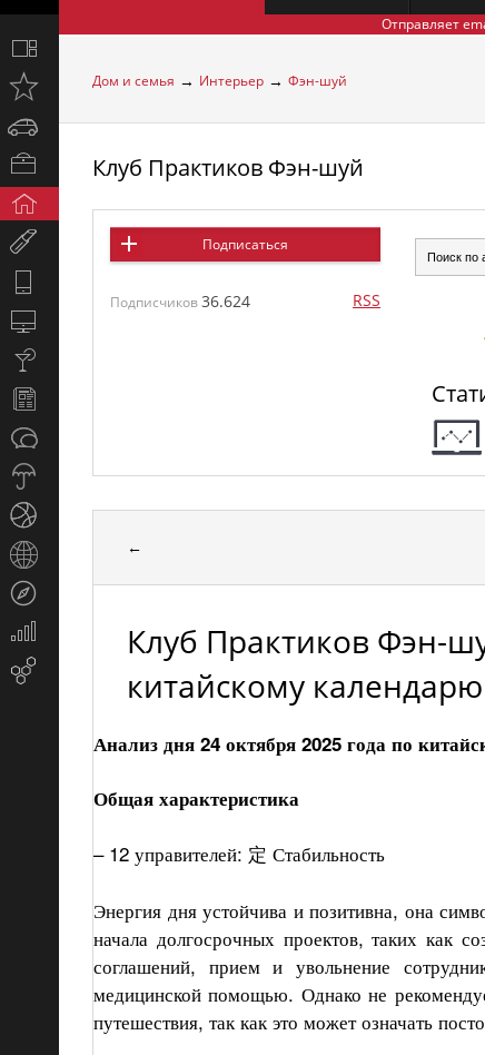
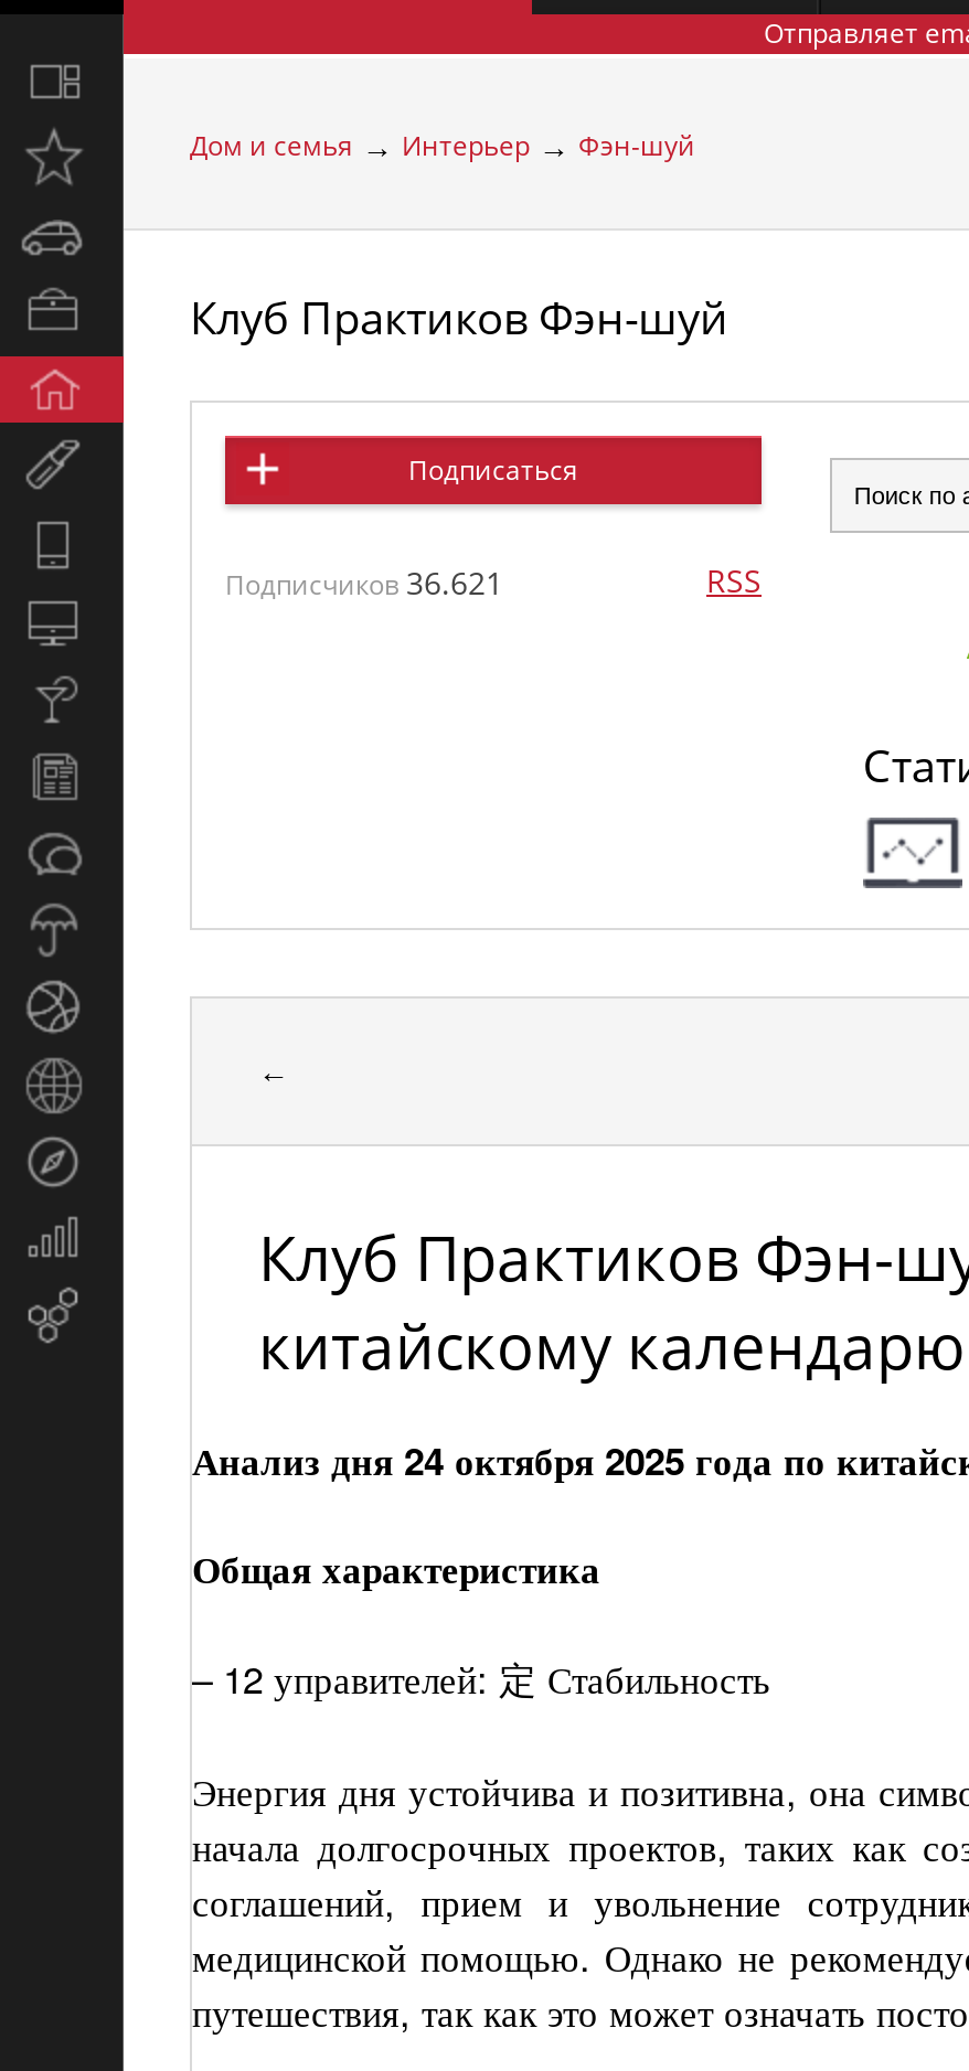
- Подписчиков 36.624
+ Подписчиков 36.621
